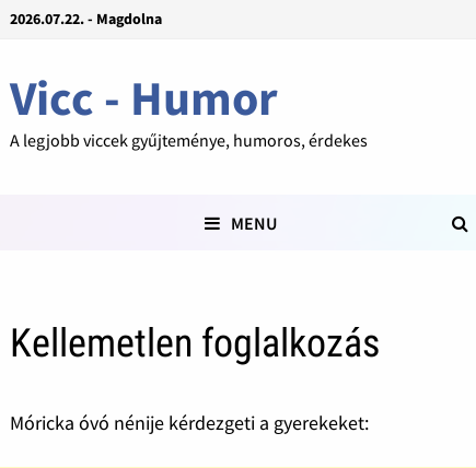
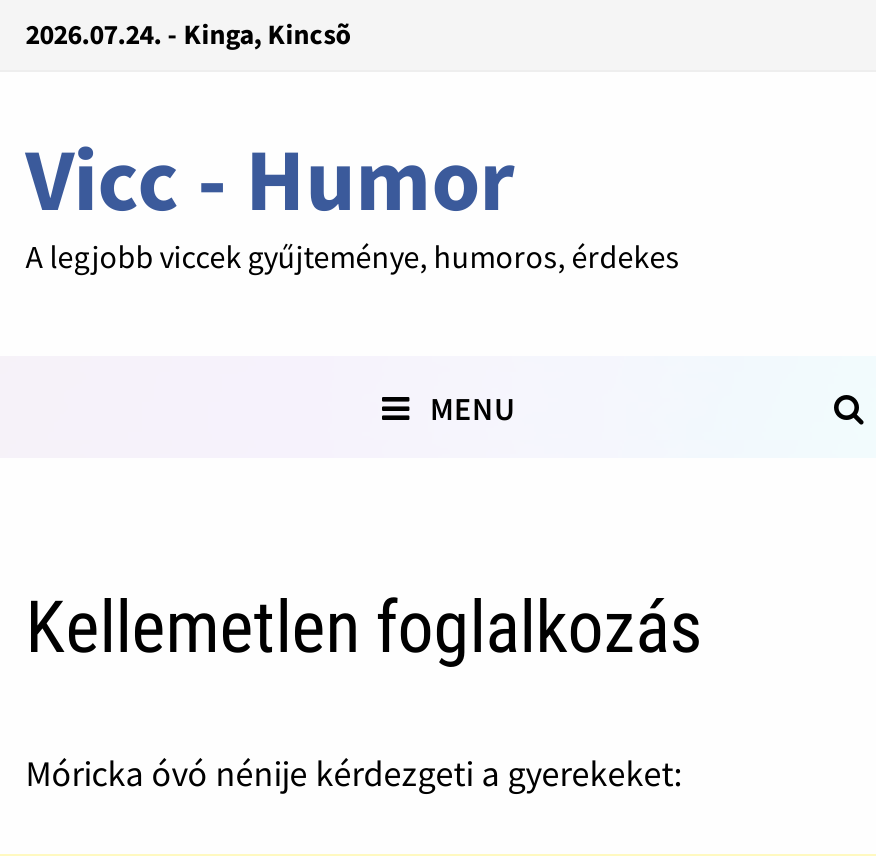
- 2026.07.22. - Magdolna
+ 2026.07.24. - Kinga, Kincsõ
